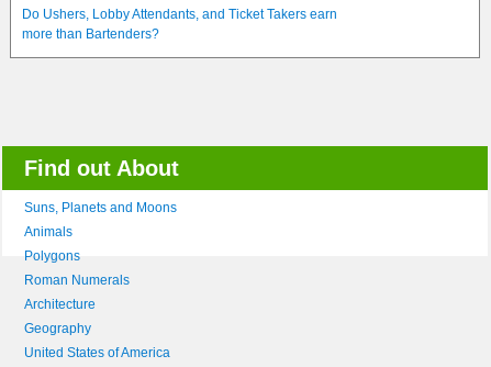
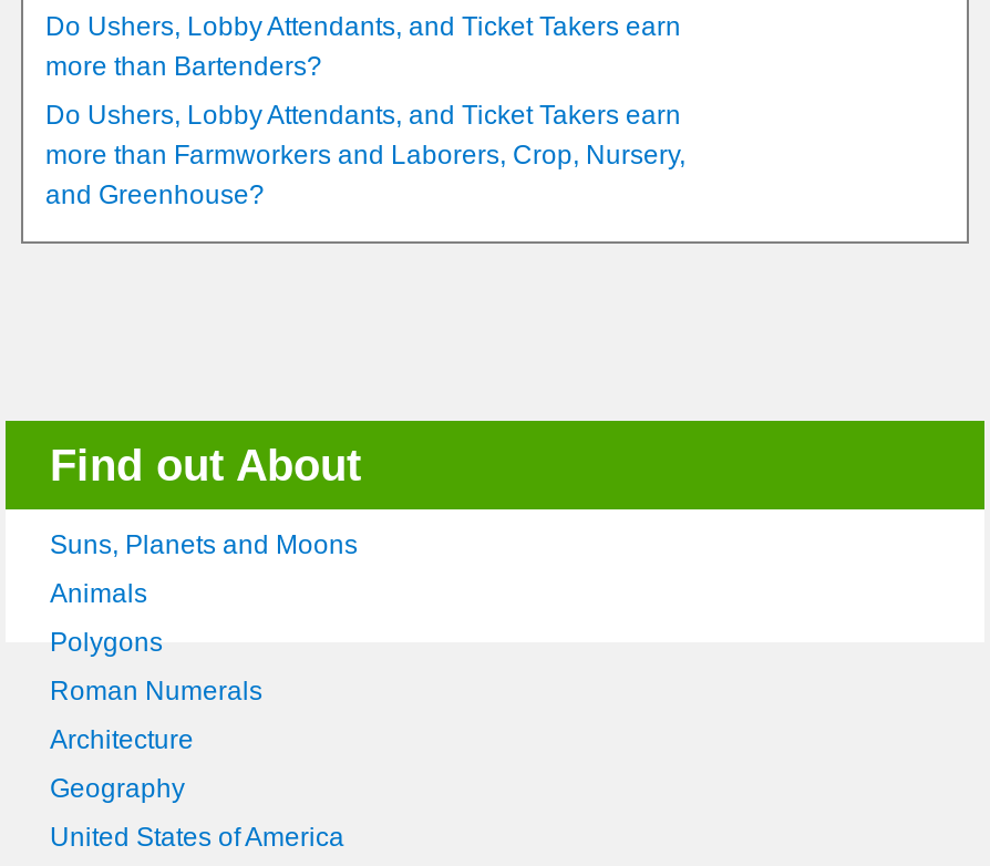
+ Do Ushers, Lobby Attendants, and Ticket Takers earn
+ more than Farmworkers and Laborers, Crop, Nursery,
+ and Greenhouse?
